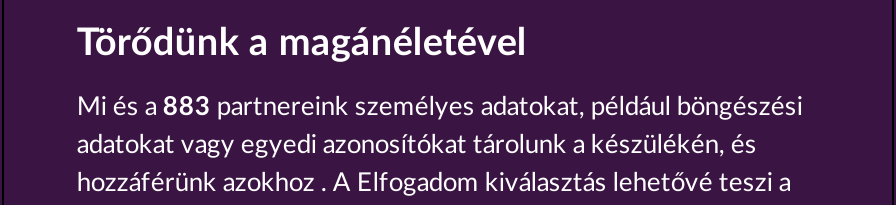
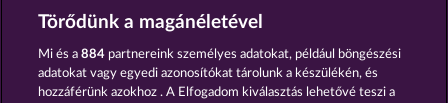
- Mi és a 883 partnereink személyes adatokat, például böngészési
+ Mi és a 884 partnereink személyes adatokat, például böngészési
